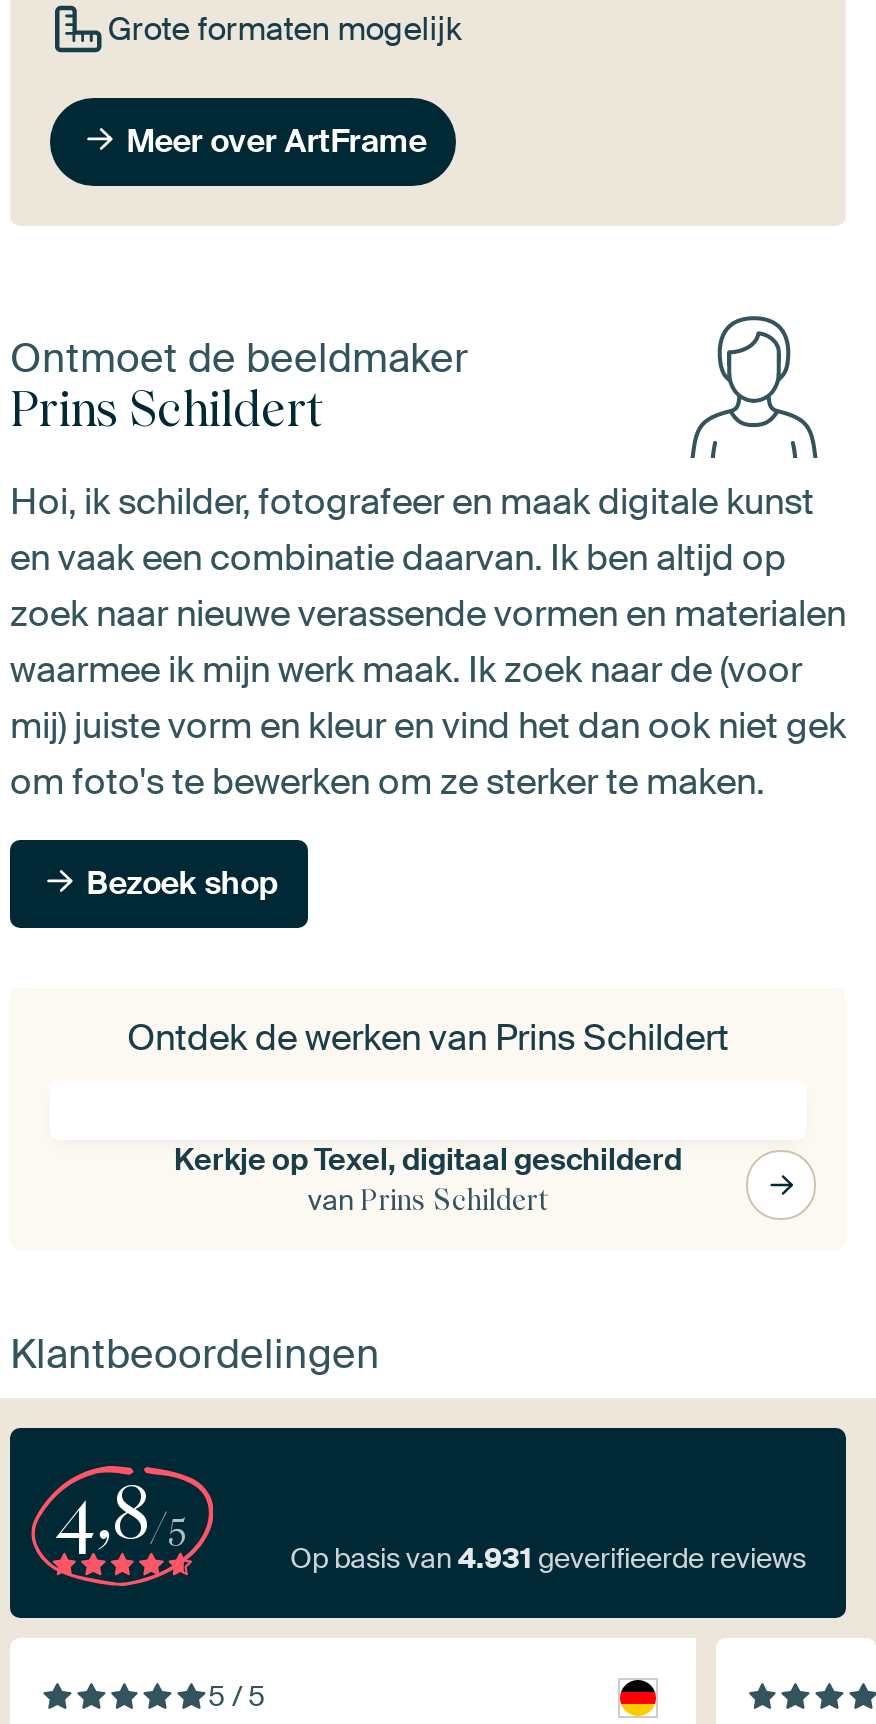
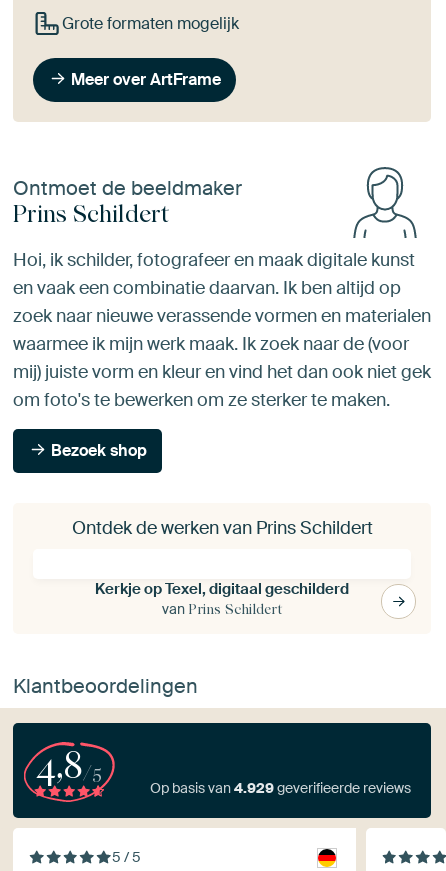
- Op basis van 4.931 geverifieerde reviews
+ Op basis van 4.929 geverifieerde reviews
